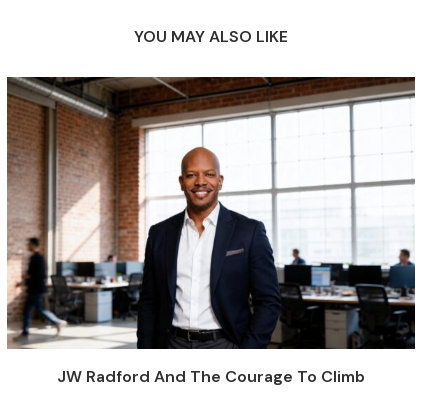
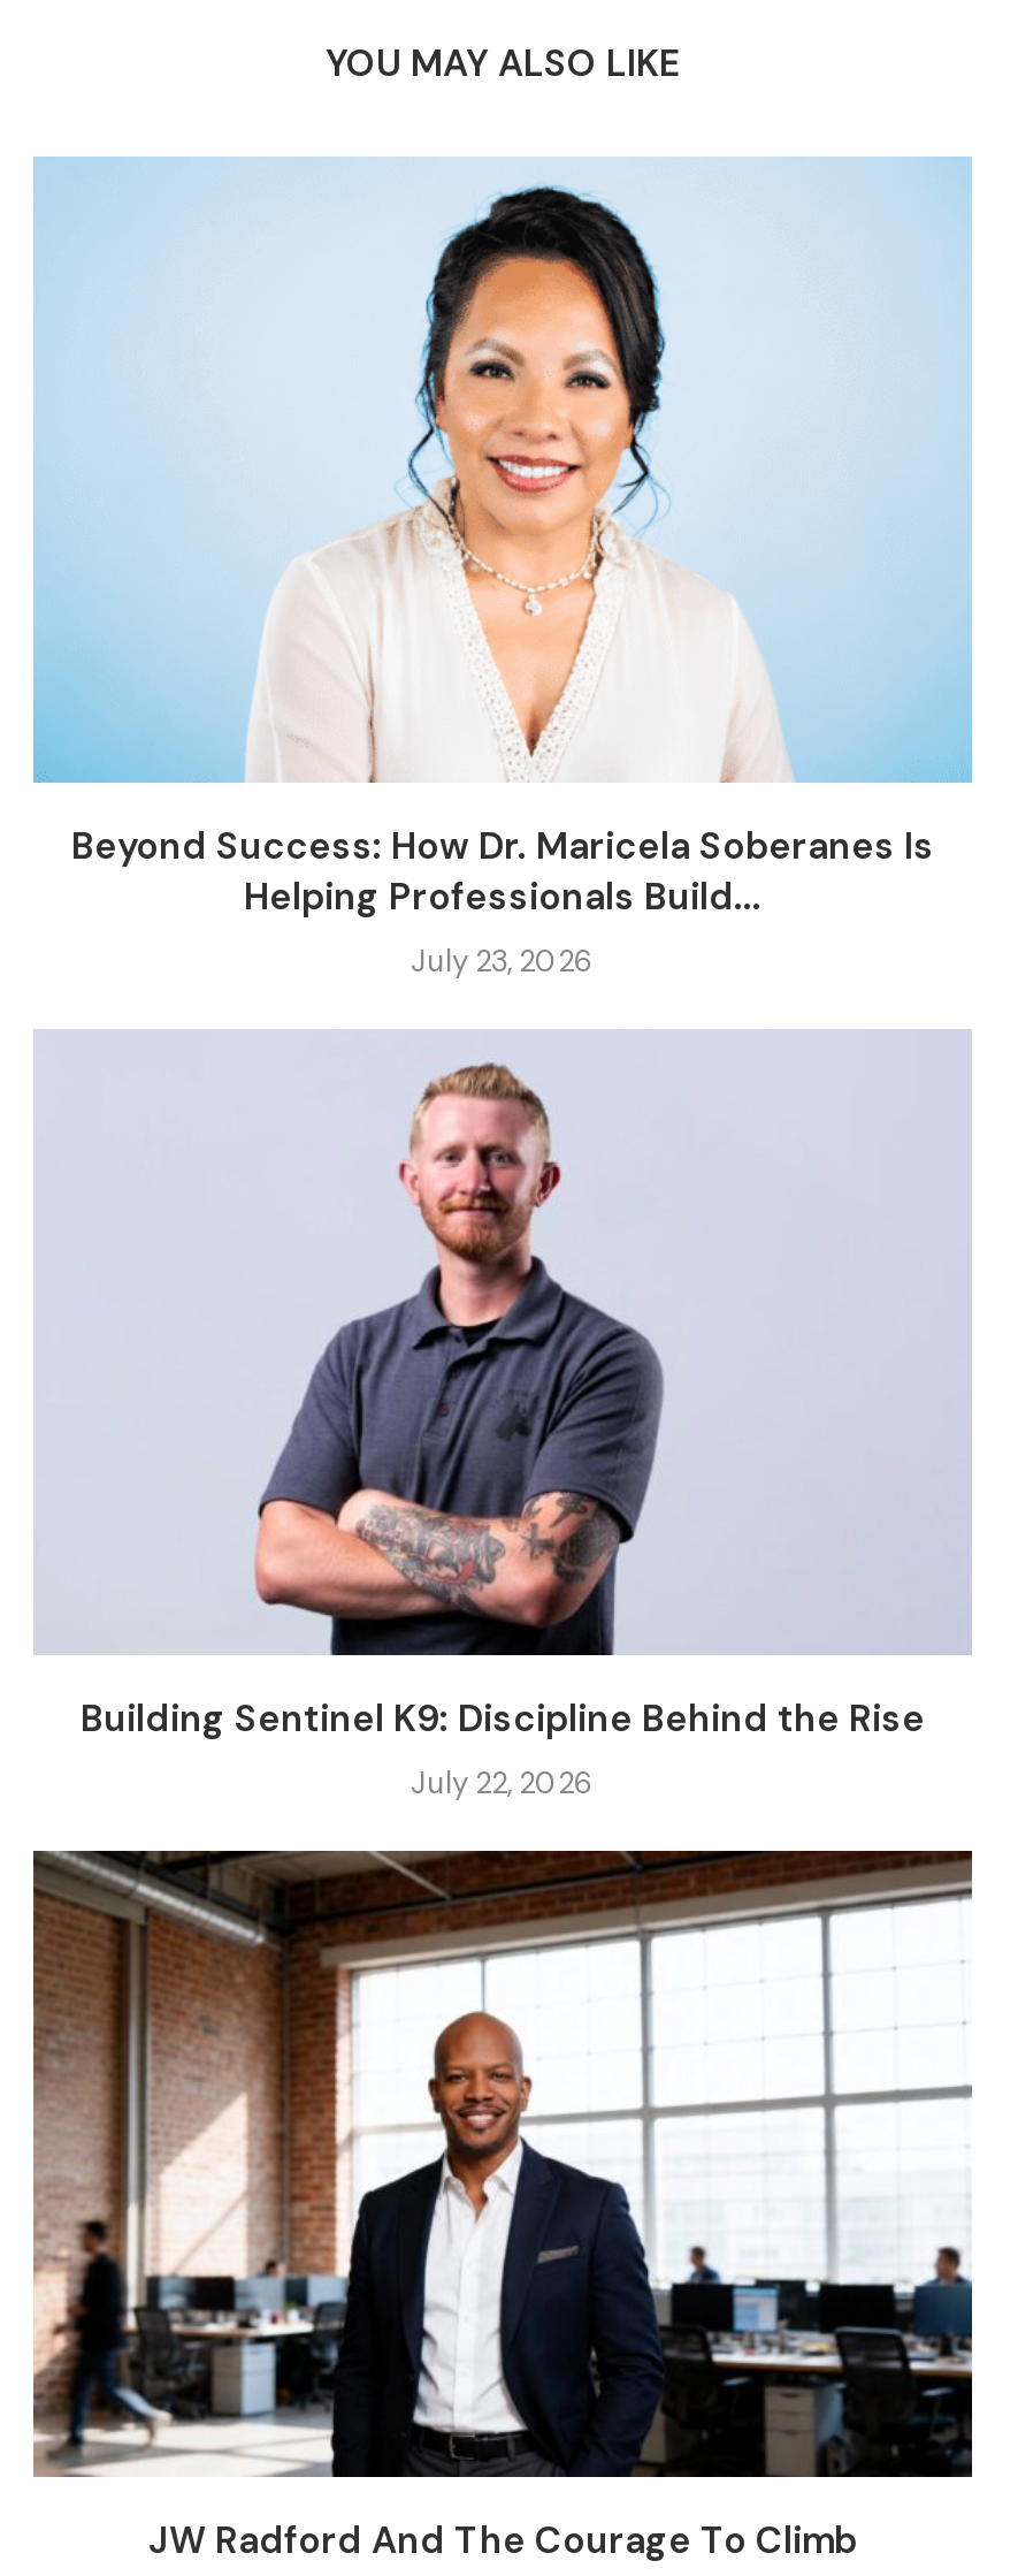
+ [image]
+ Beyond Success: How Dr. Maricela Soberanes Is
+ Helping Professionals Build...
+ July 23, 2026

+ [image]
+ Building Sentinel K9: Discipline Behind the Rise
+ July 22, 2026
